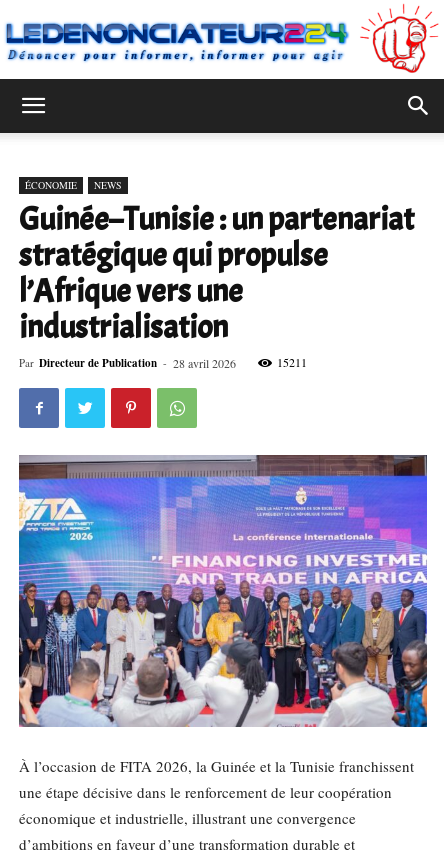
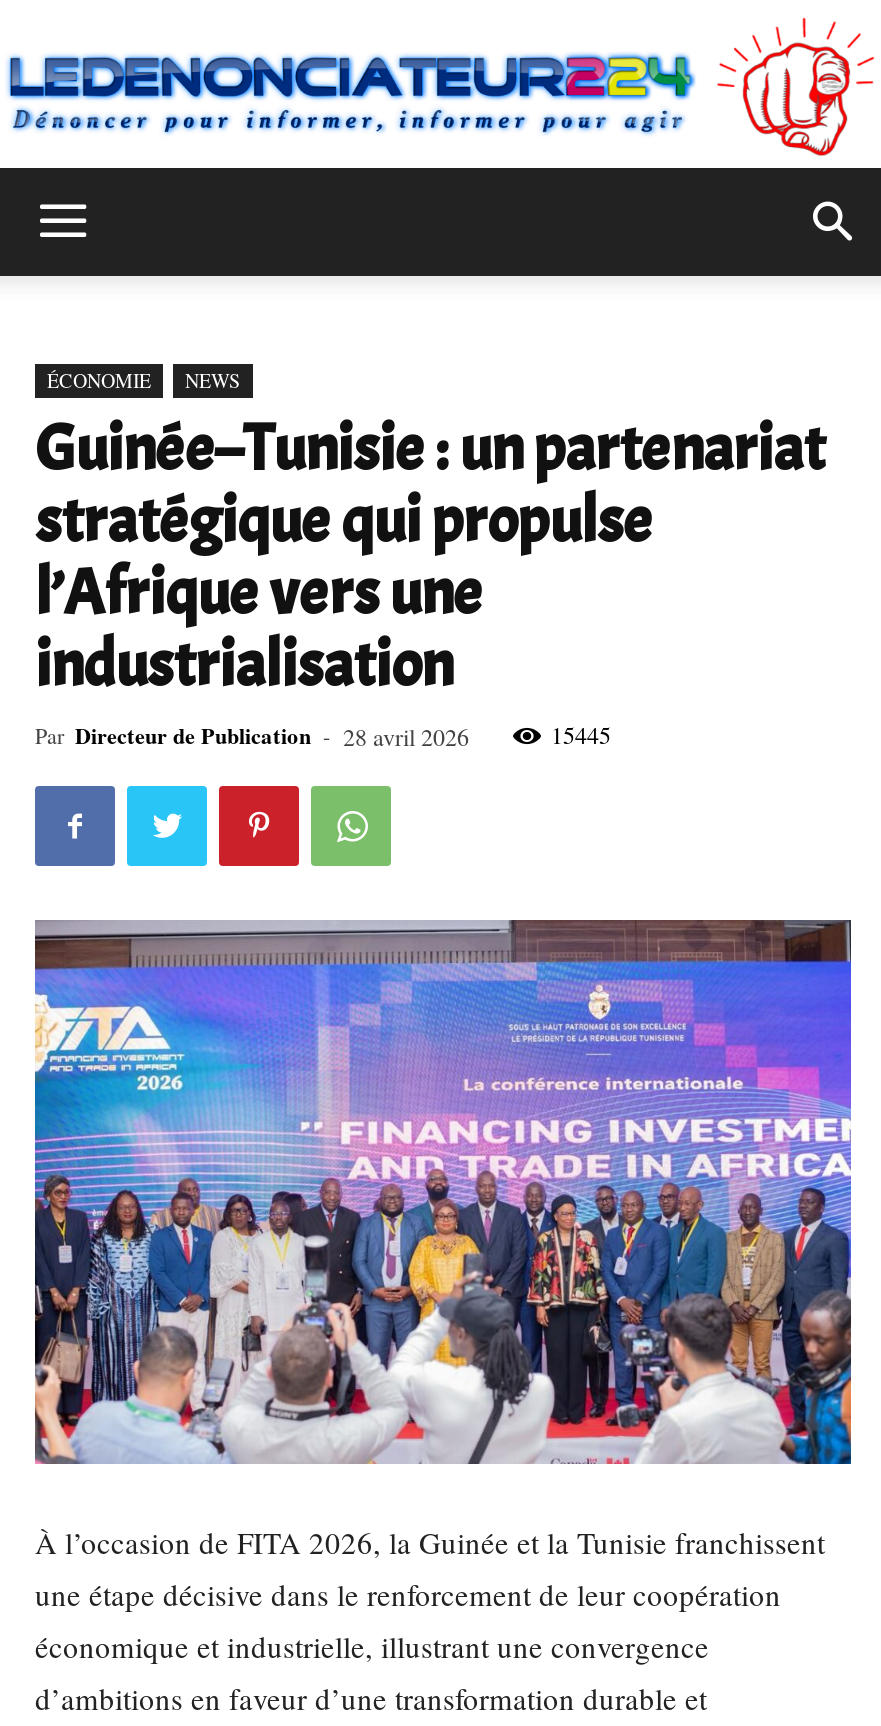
- 15211
+ 15445
